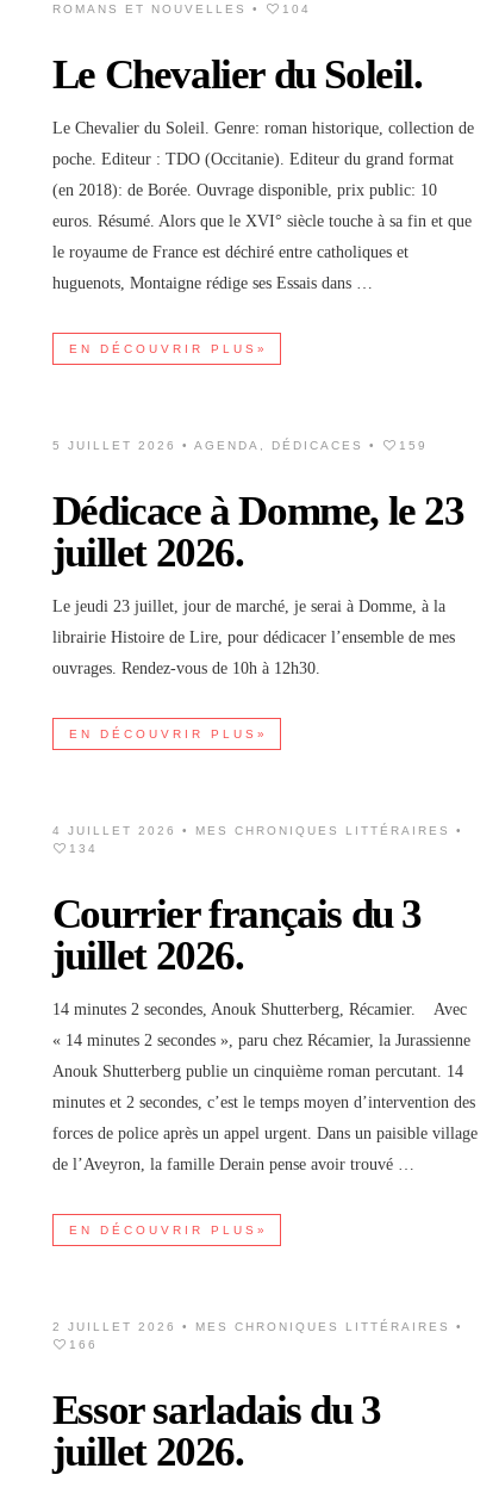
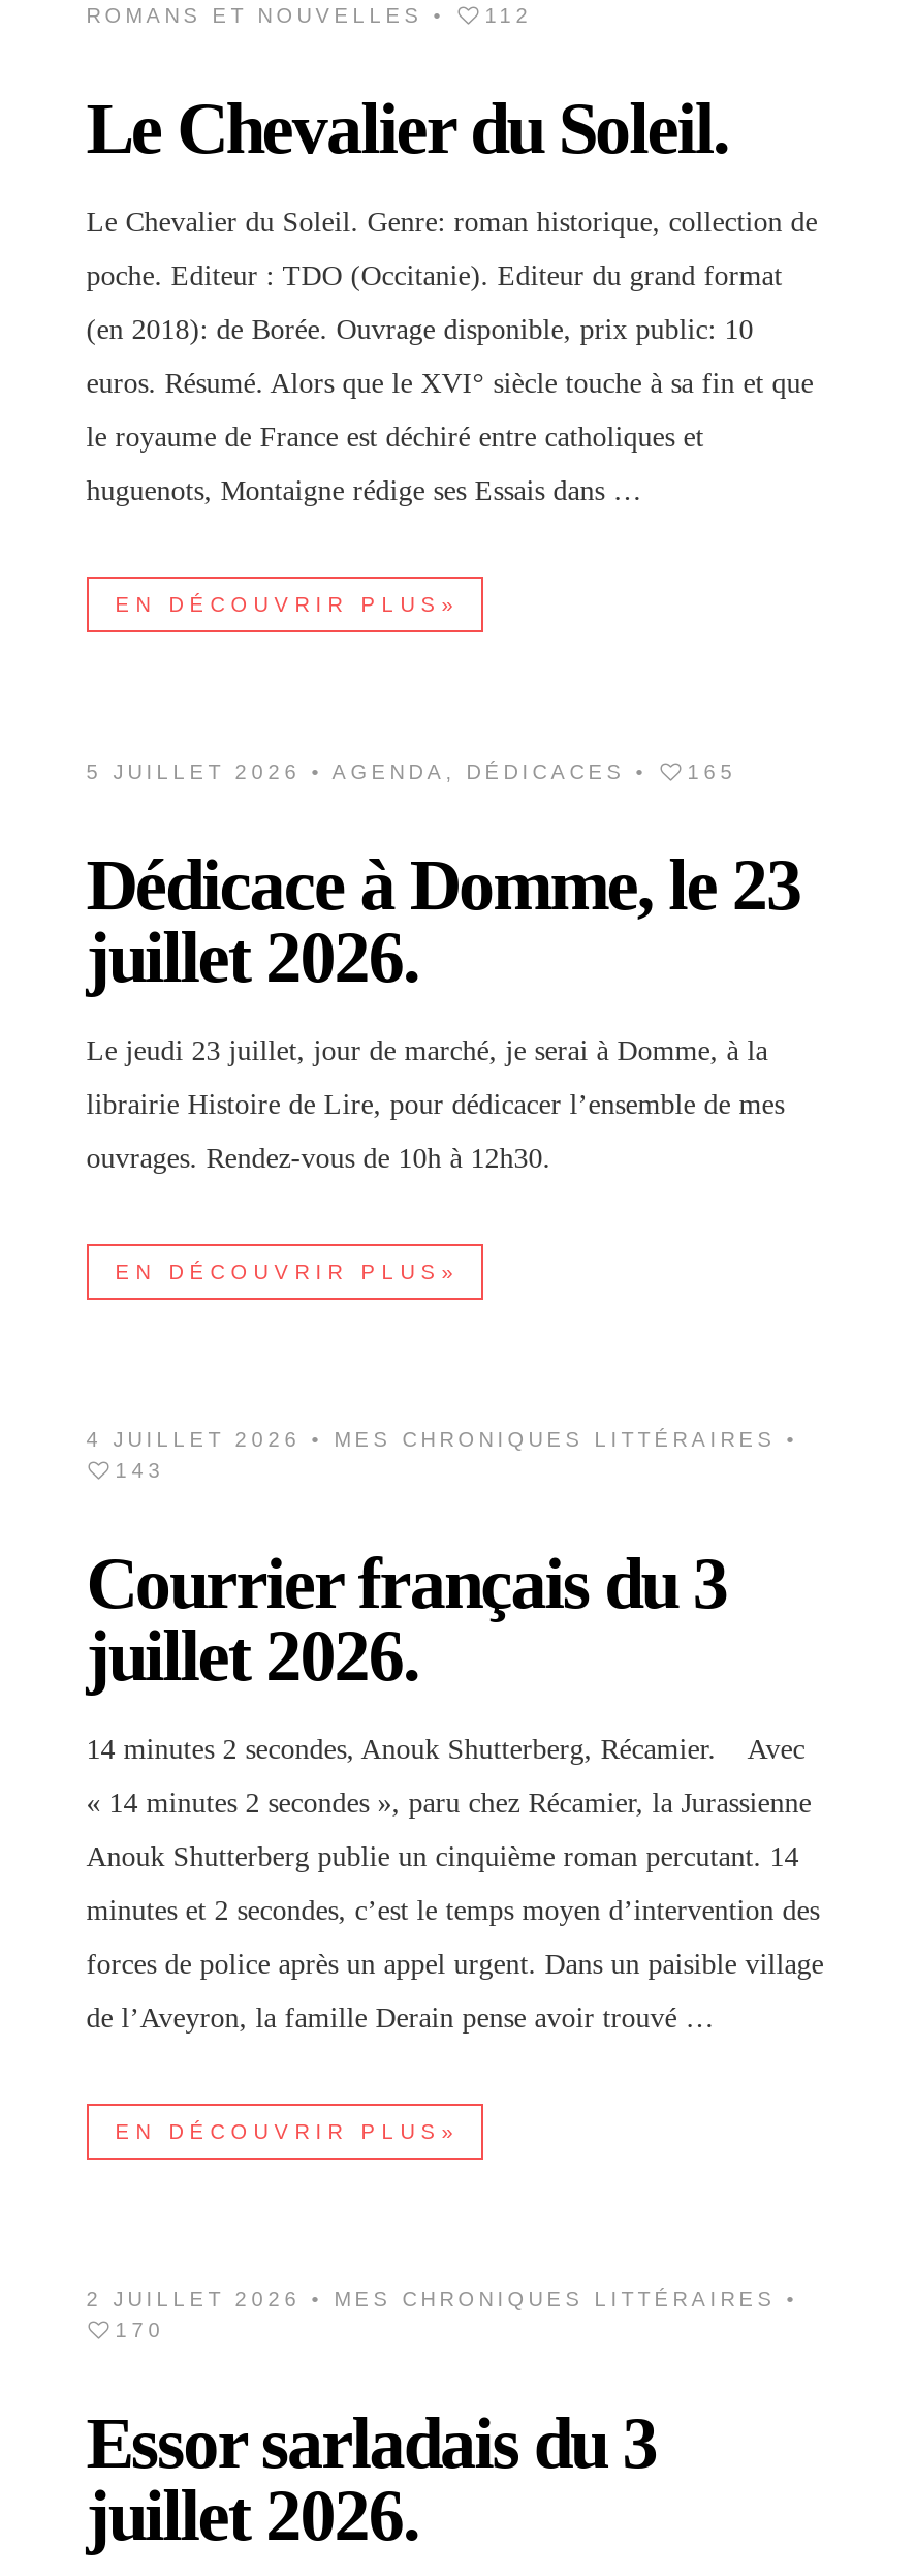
- ROMANS ET NOUVELLES • 104
+ ROMANS ET NOUVELLES • 112

- 5 JUILLET 2026 • AGENDA, DÉDICACES • 159
+ 5 JUILLET 2026 • AGENDA, DÉDICACES • 165

- 134
+ 143

- 166
+ 170
